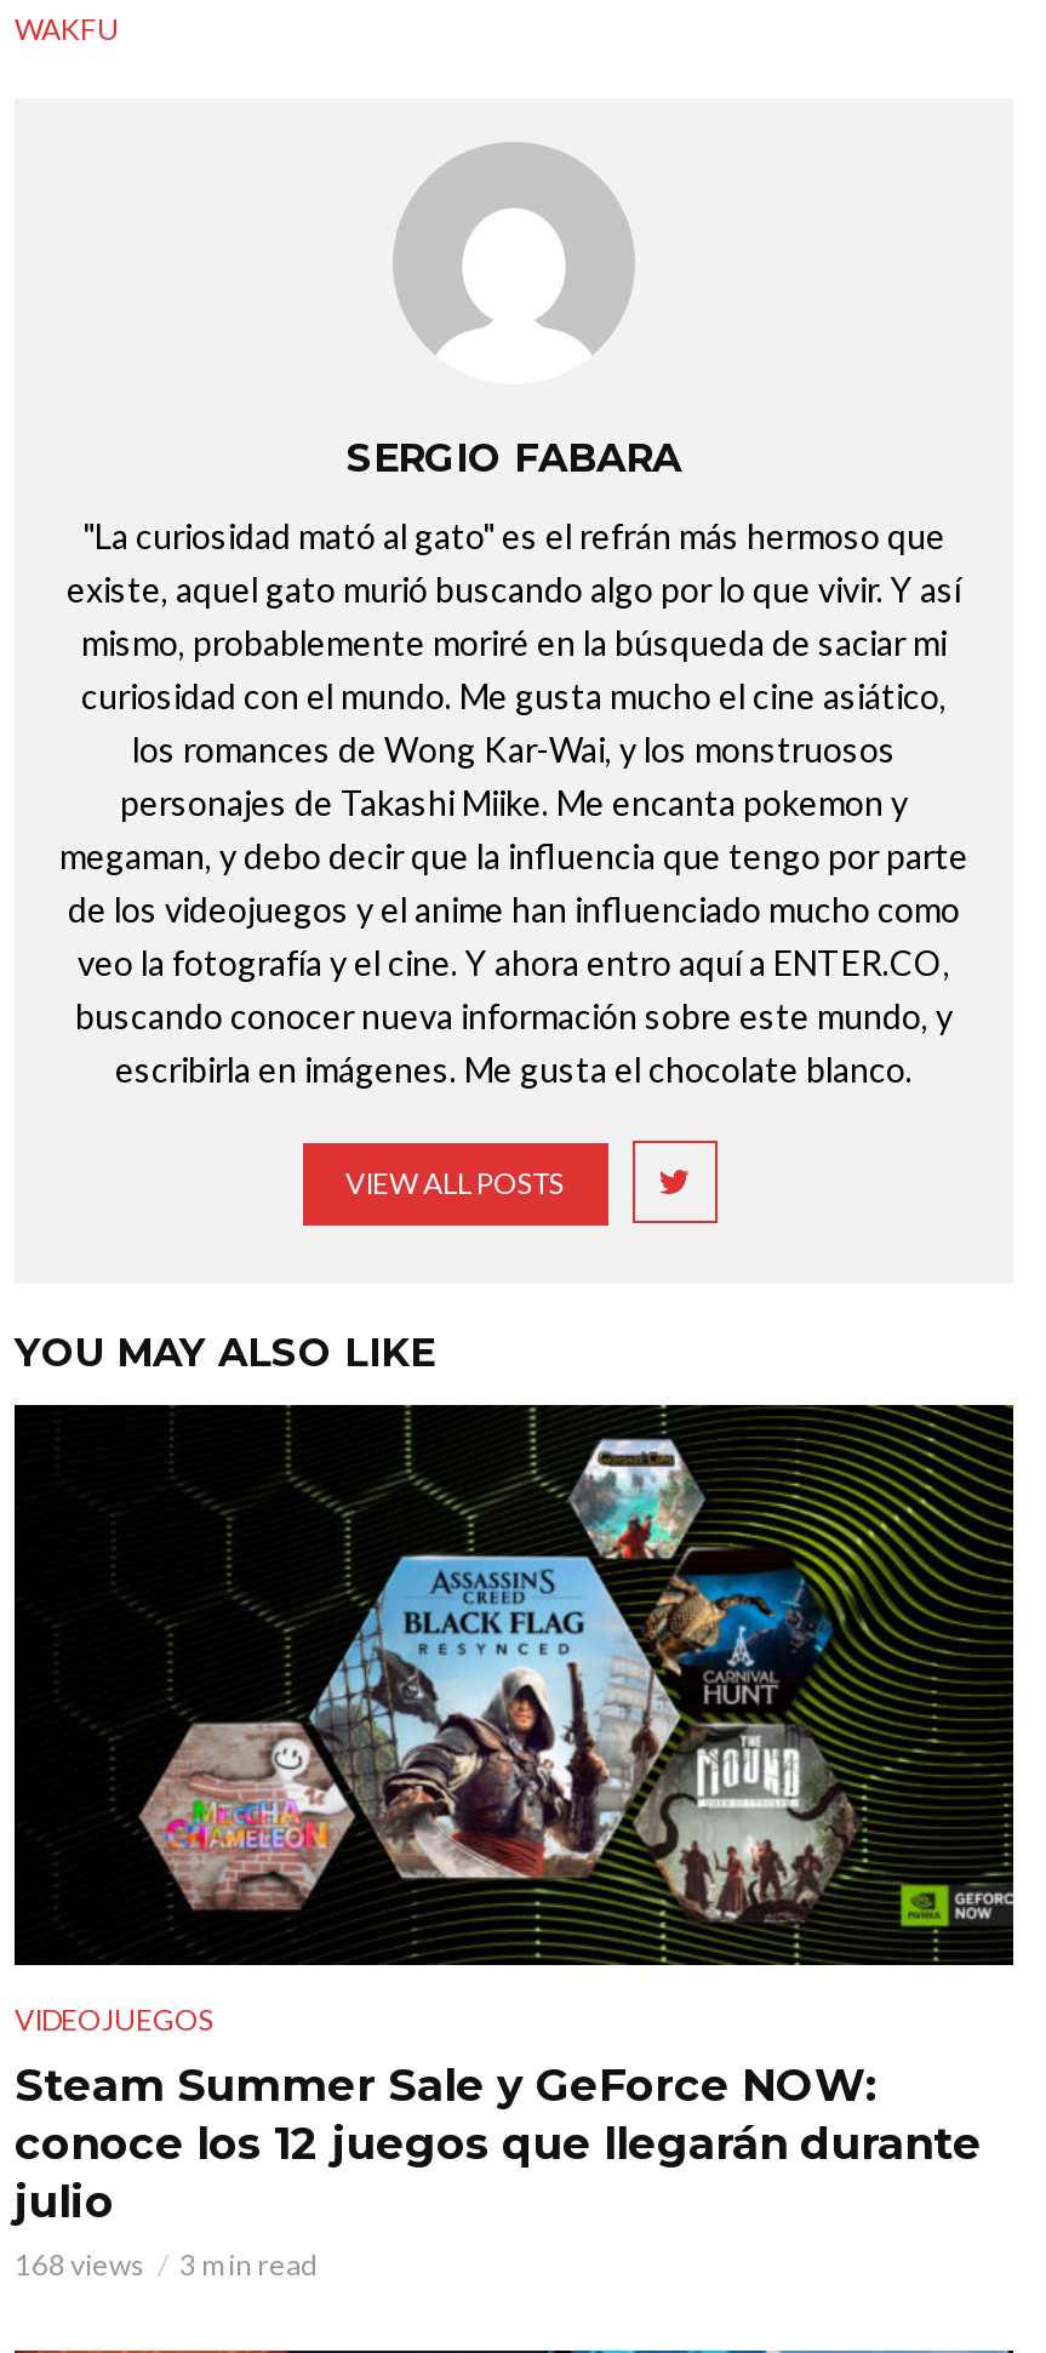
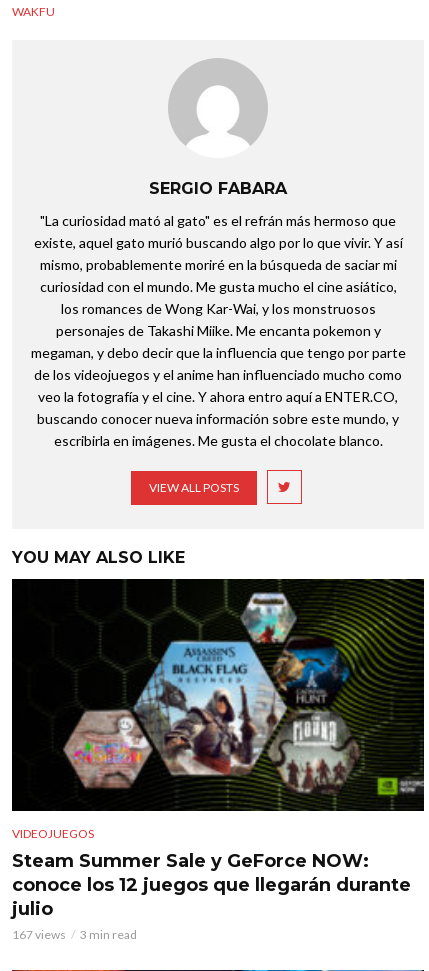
- 168 views 3 min read
+ 167 views 3 min read
